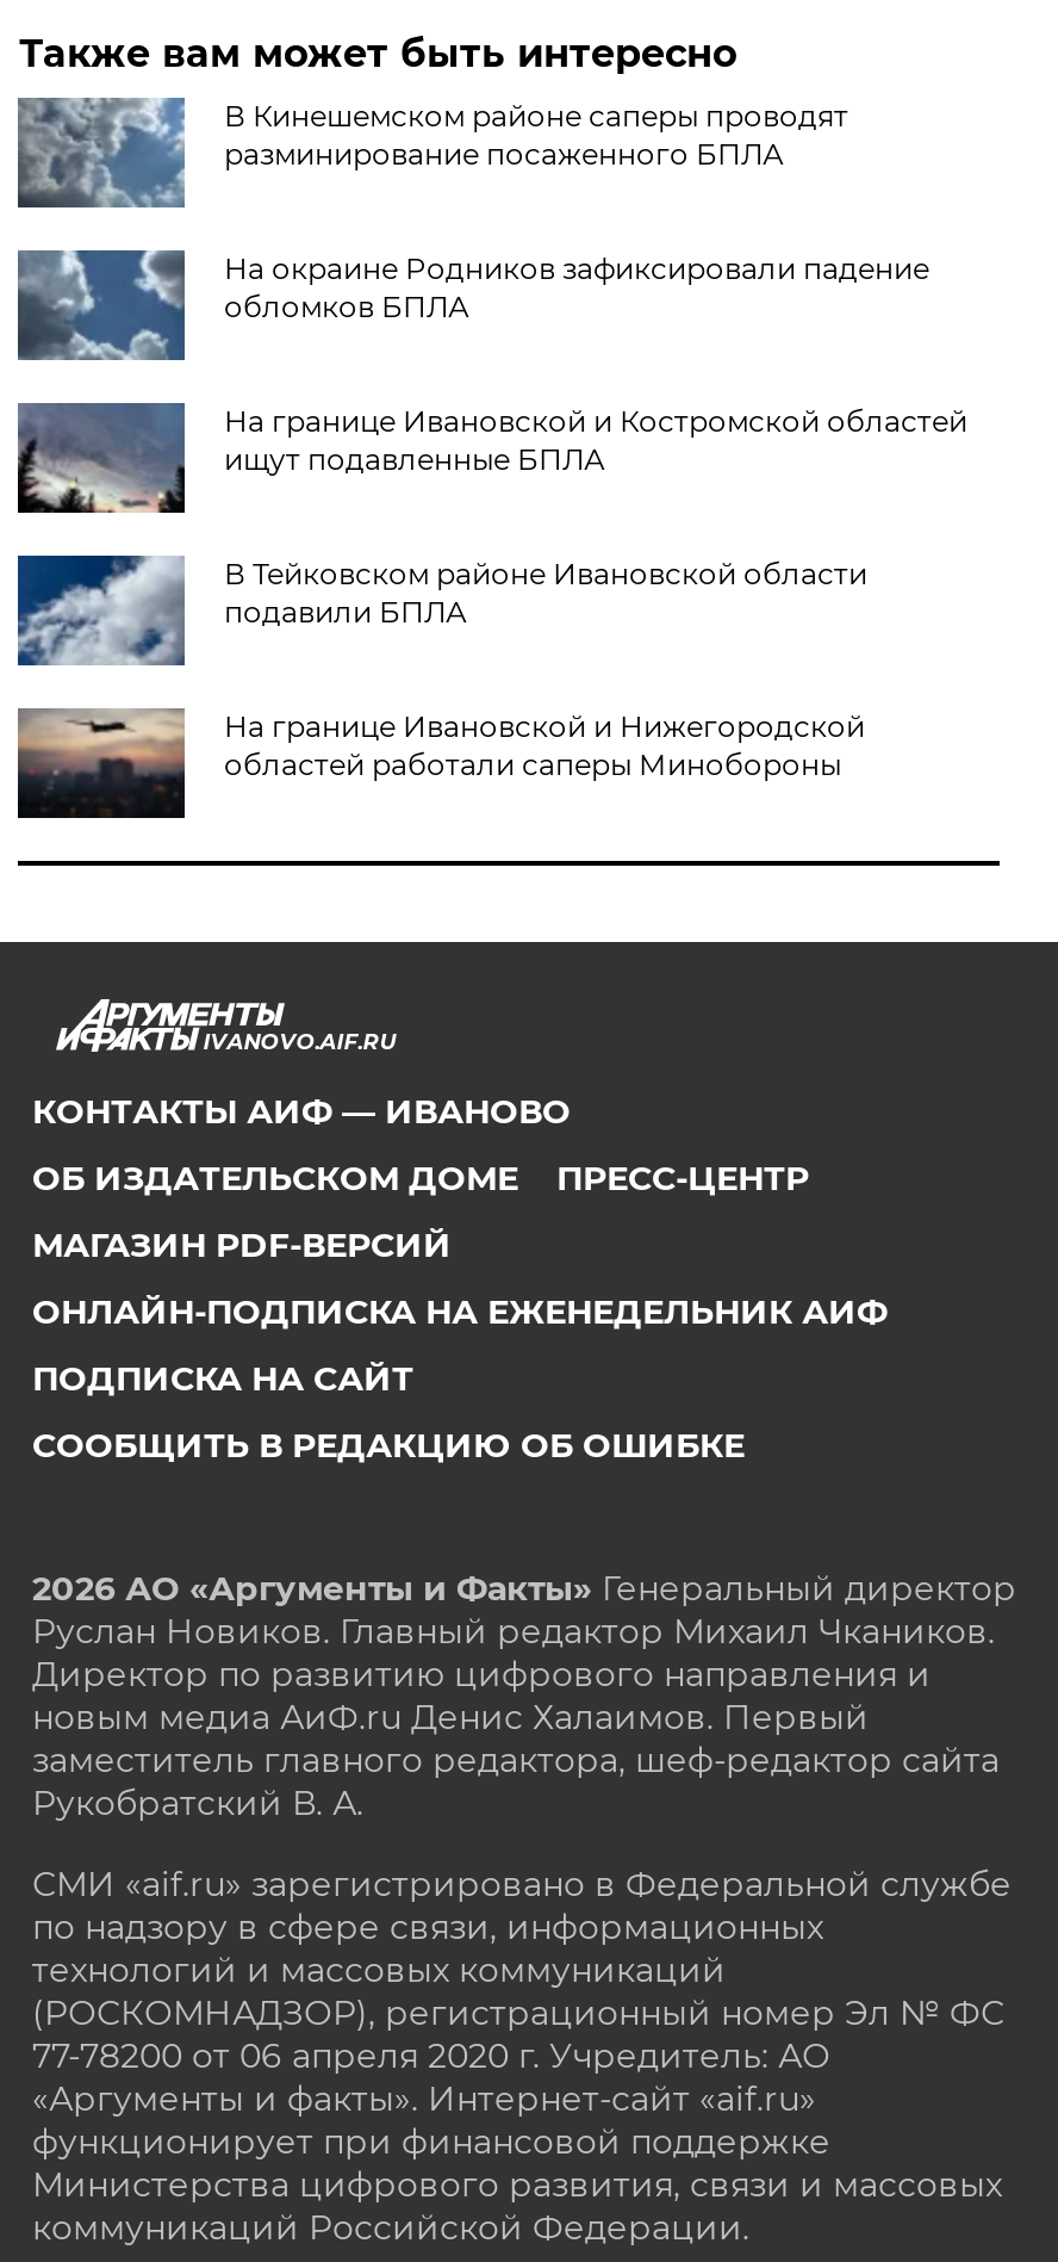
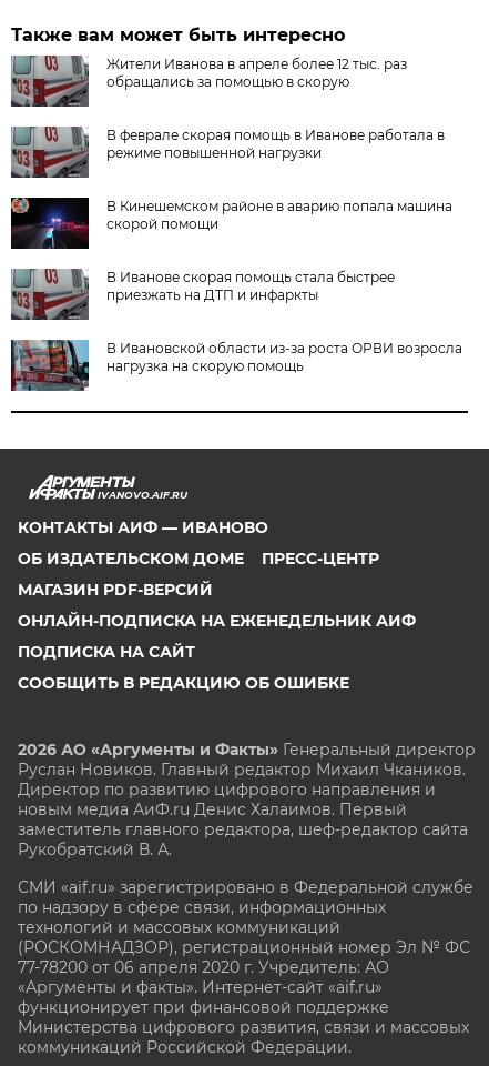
- [image]
- В Кинешемском районе саперы проводят
- разминирование посаженного БПЛА
+ [image]
+ Жители Иванова в апреле более 12 тыс. раз
+ обращались за помощью в скорую

- [image]
- На окраине Родников зафиксировали падение
- обломков БПЛА
+ [image]
+ В феврале скорая помощь в Иванове работала в
+ режиме повышенной нагрузки

- [image]
- На границе Ивановской и Костромской областей
- ищут подавленные БПЛА
+ [image]
+ В Кинешемском районе в аварию попала машина
+ скорой помощи

- [image]
- В Тейковском районе Ивановской области
- подавили БПЛА
+ [image]
+ В Иванове скорая помощь стала быстрее
+ приезжать на ДТП и инфаркты

- [image]
- На границе Ивановской и Нижегородской
- областей работали саперы Минобороны
+ [image]
+ В Ивановской области из-за роста ОРВИ возросла
+ нагрузка на скорую помощь
